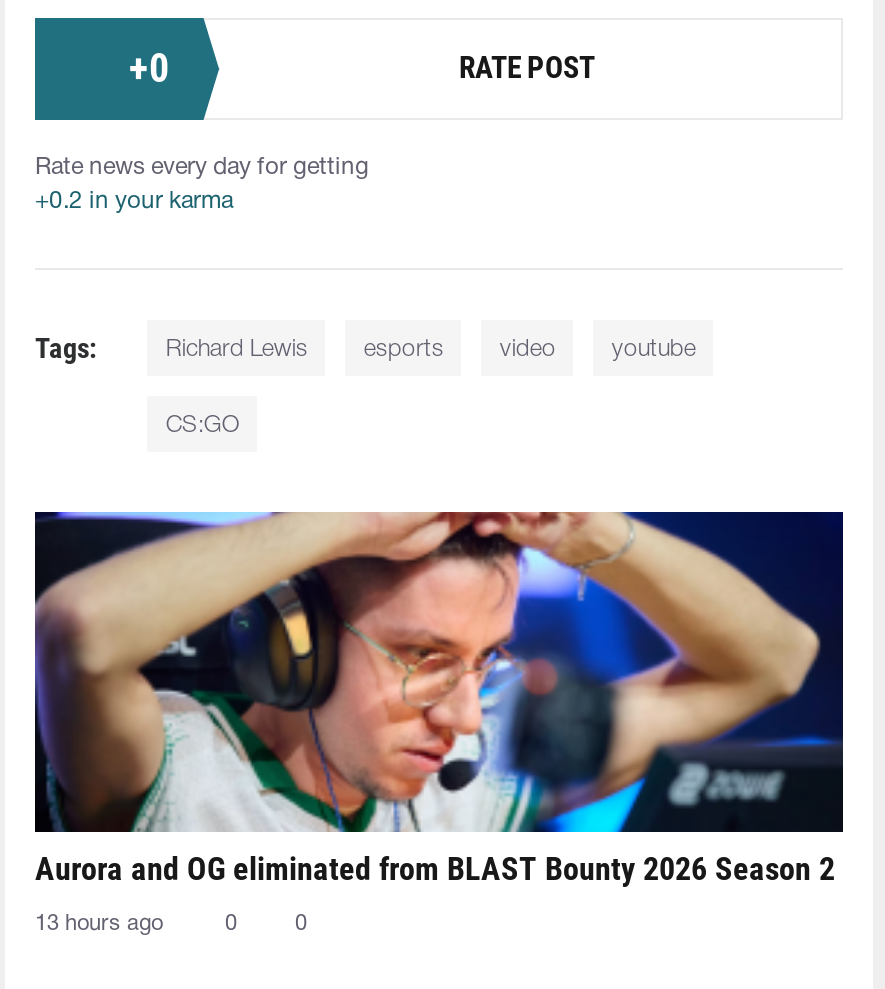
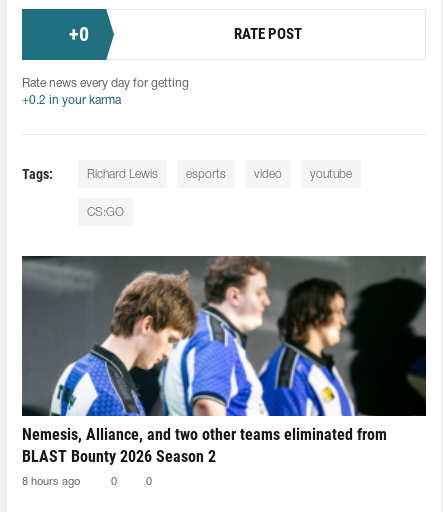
- [image]
- Aurora and OG eliminated from BLAST Bounty 2026 Season 2
+ [image]
+ Nemesis, Alliance, and two other teams eliminated from
+ BLAST Bounty 2026 Season 2

- 13 hours ago
+ 8 hours ago
